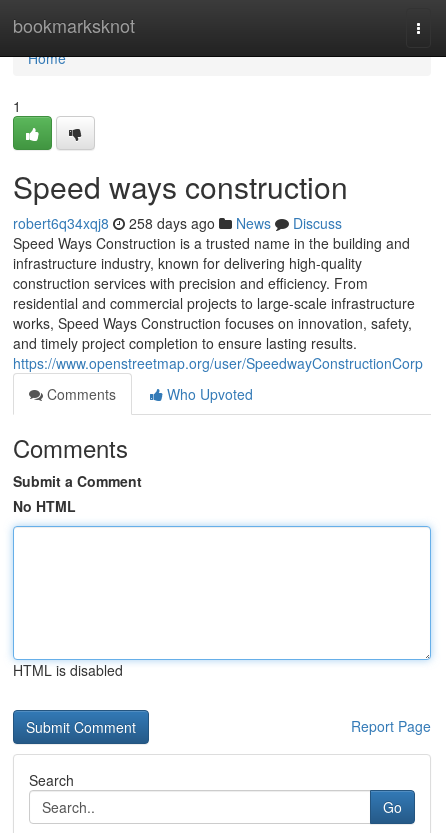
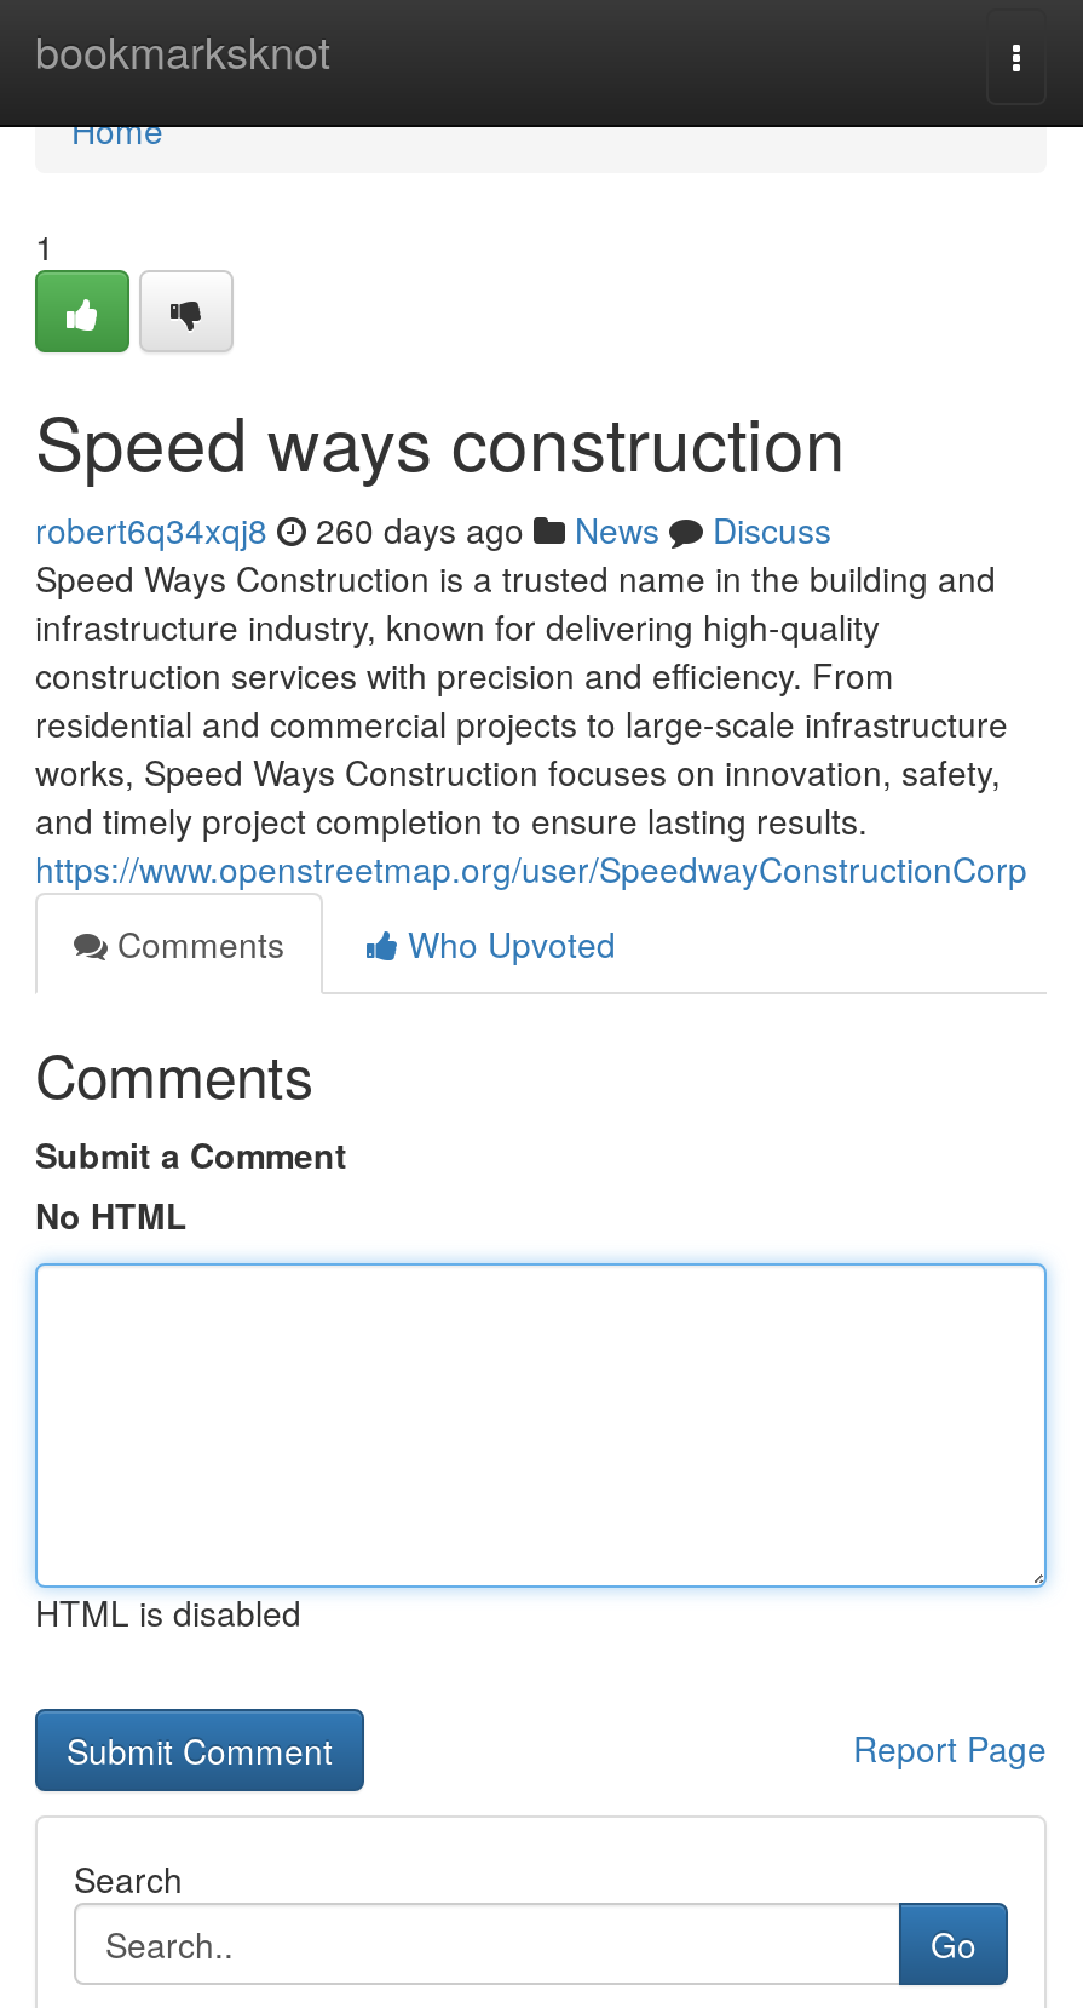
- robert6q34xqj8 258 days ago News Discuss
+ robert6q34xqj8 260 days ago News Discuss
